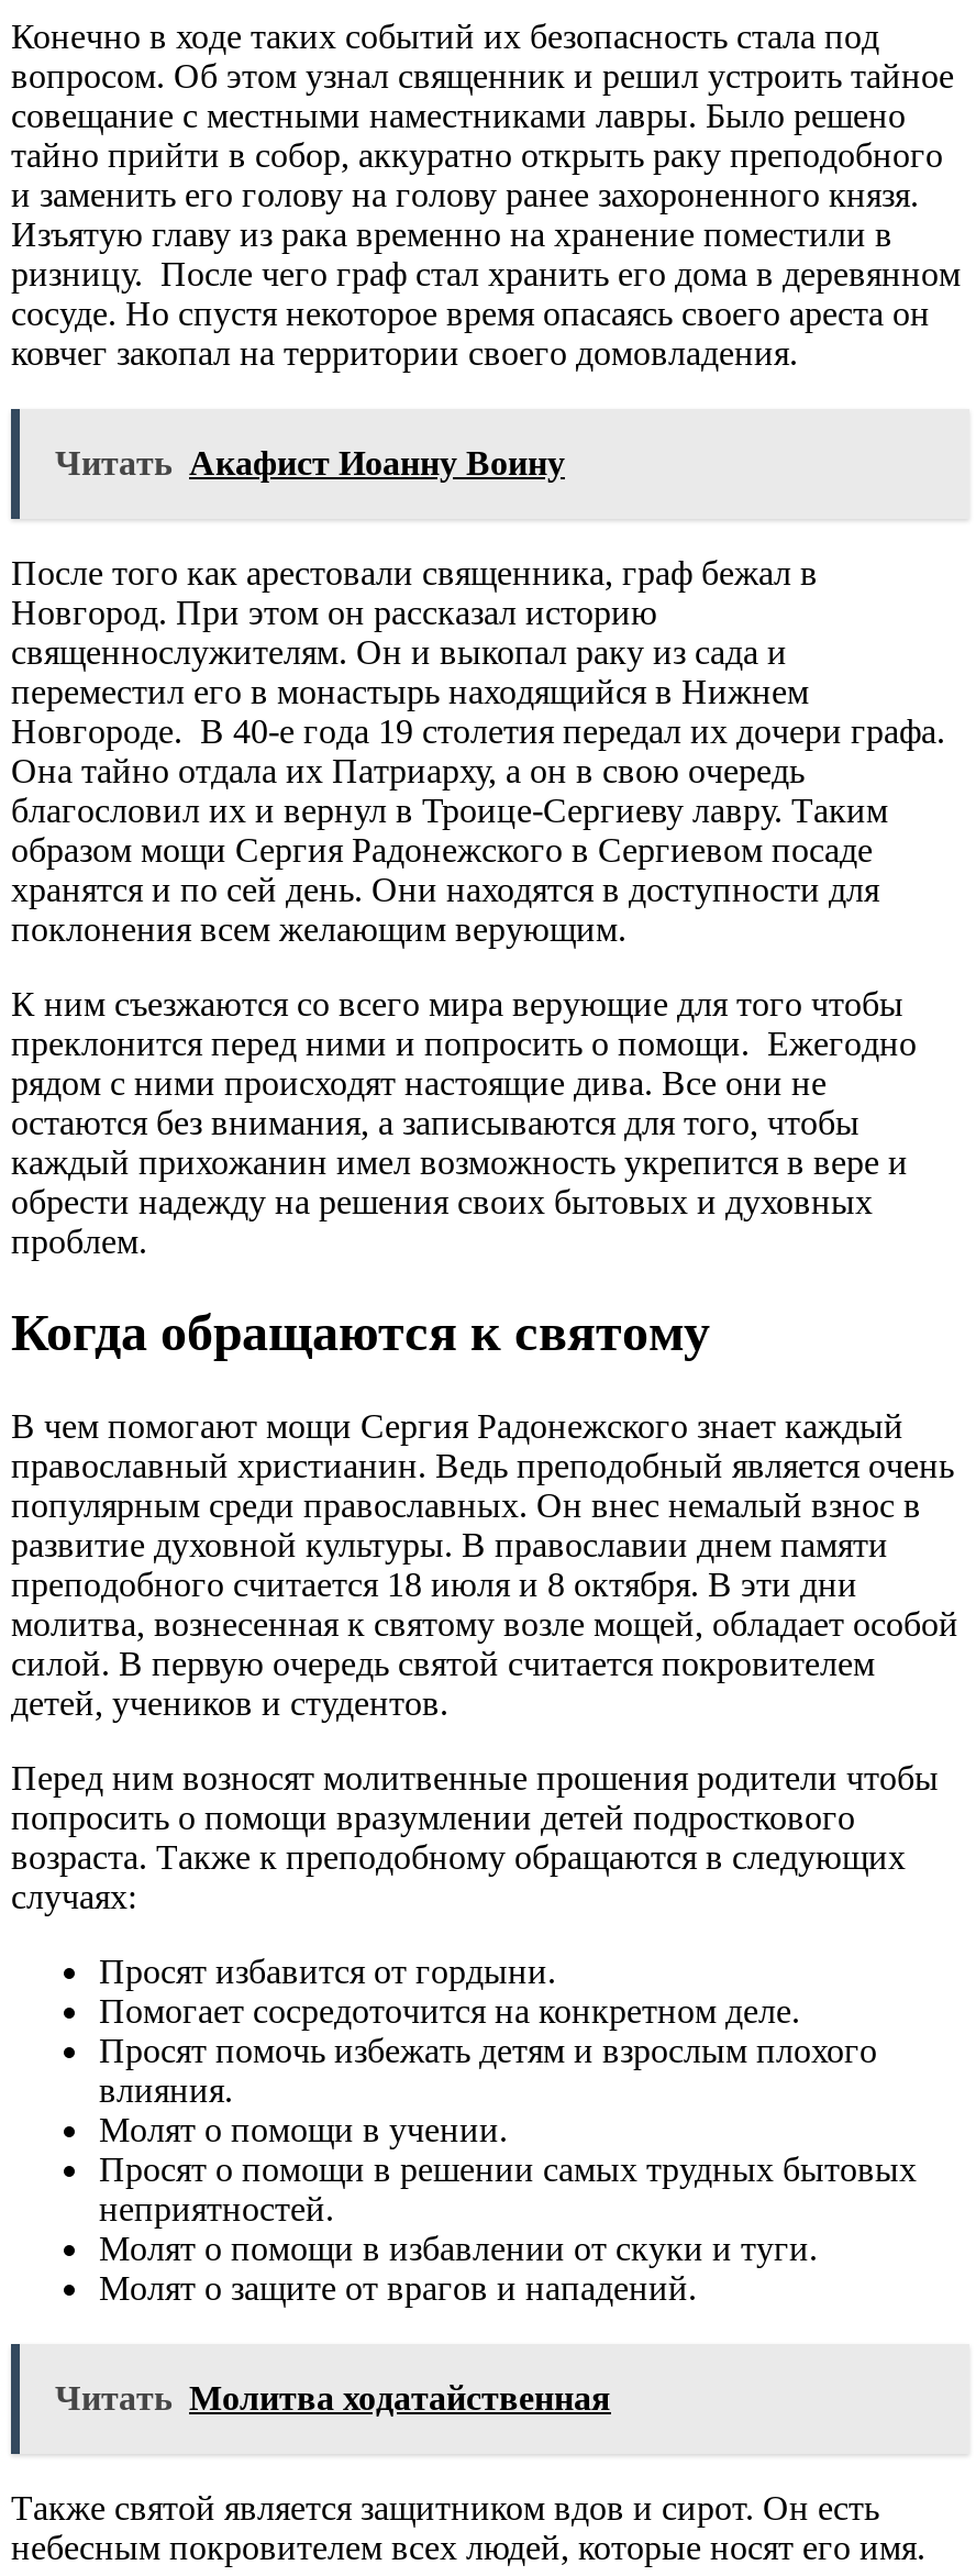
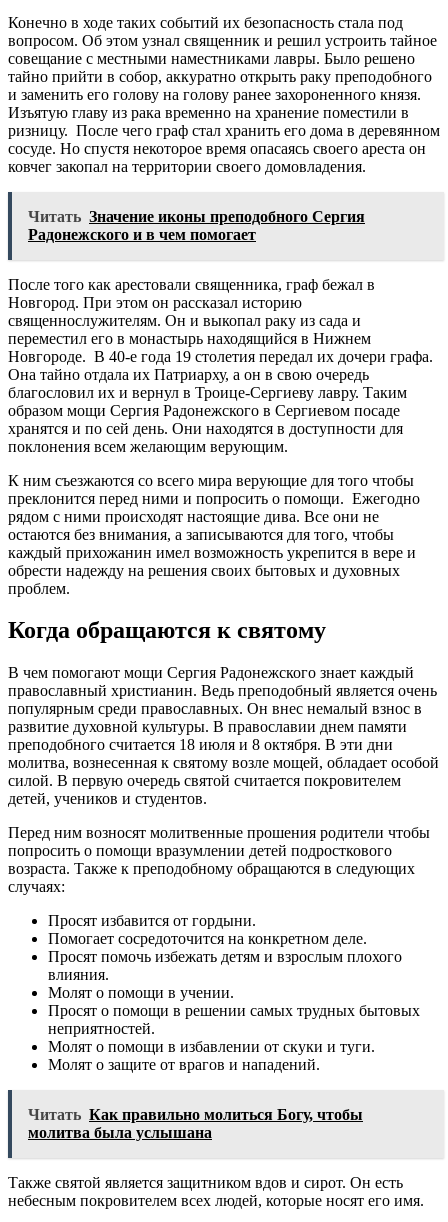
- Читать Акафист Иоанну Воину
+ Читать Значение иконы преподобного Сергия
+ Радонежского и в чем помогает

- Читать Молитва ходатайственная
+ Читать Как правильно молиться Богу, чтобы
+ молитва была услышана
